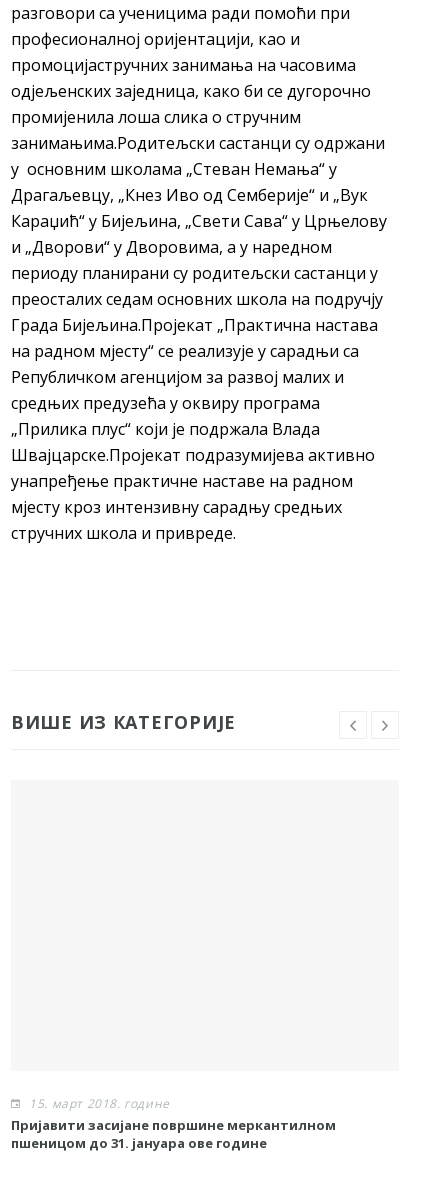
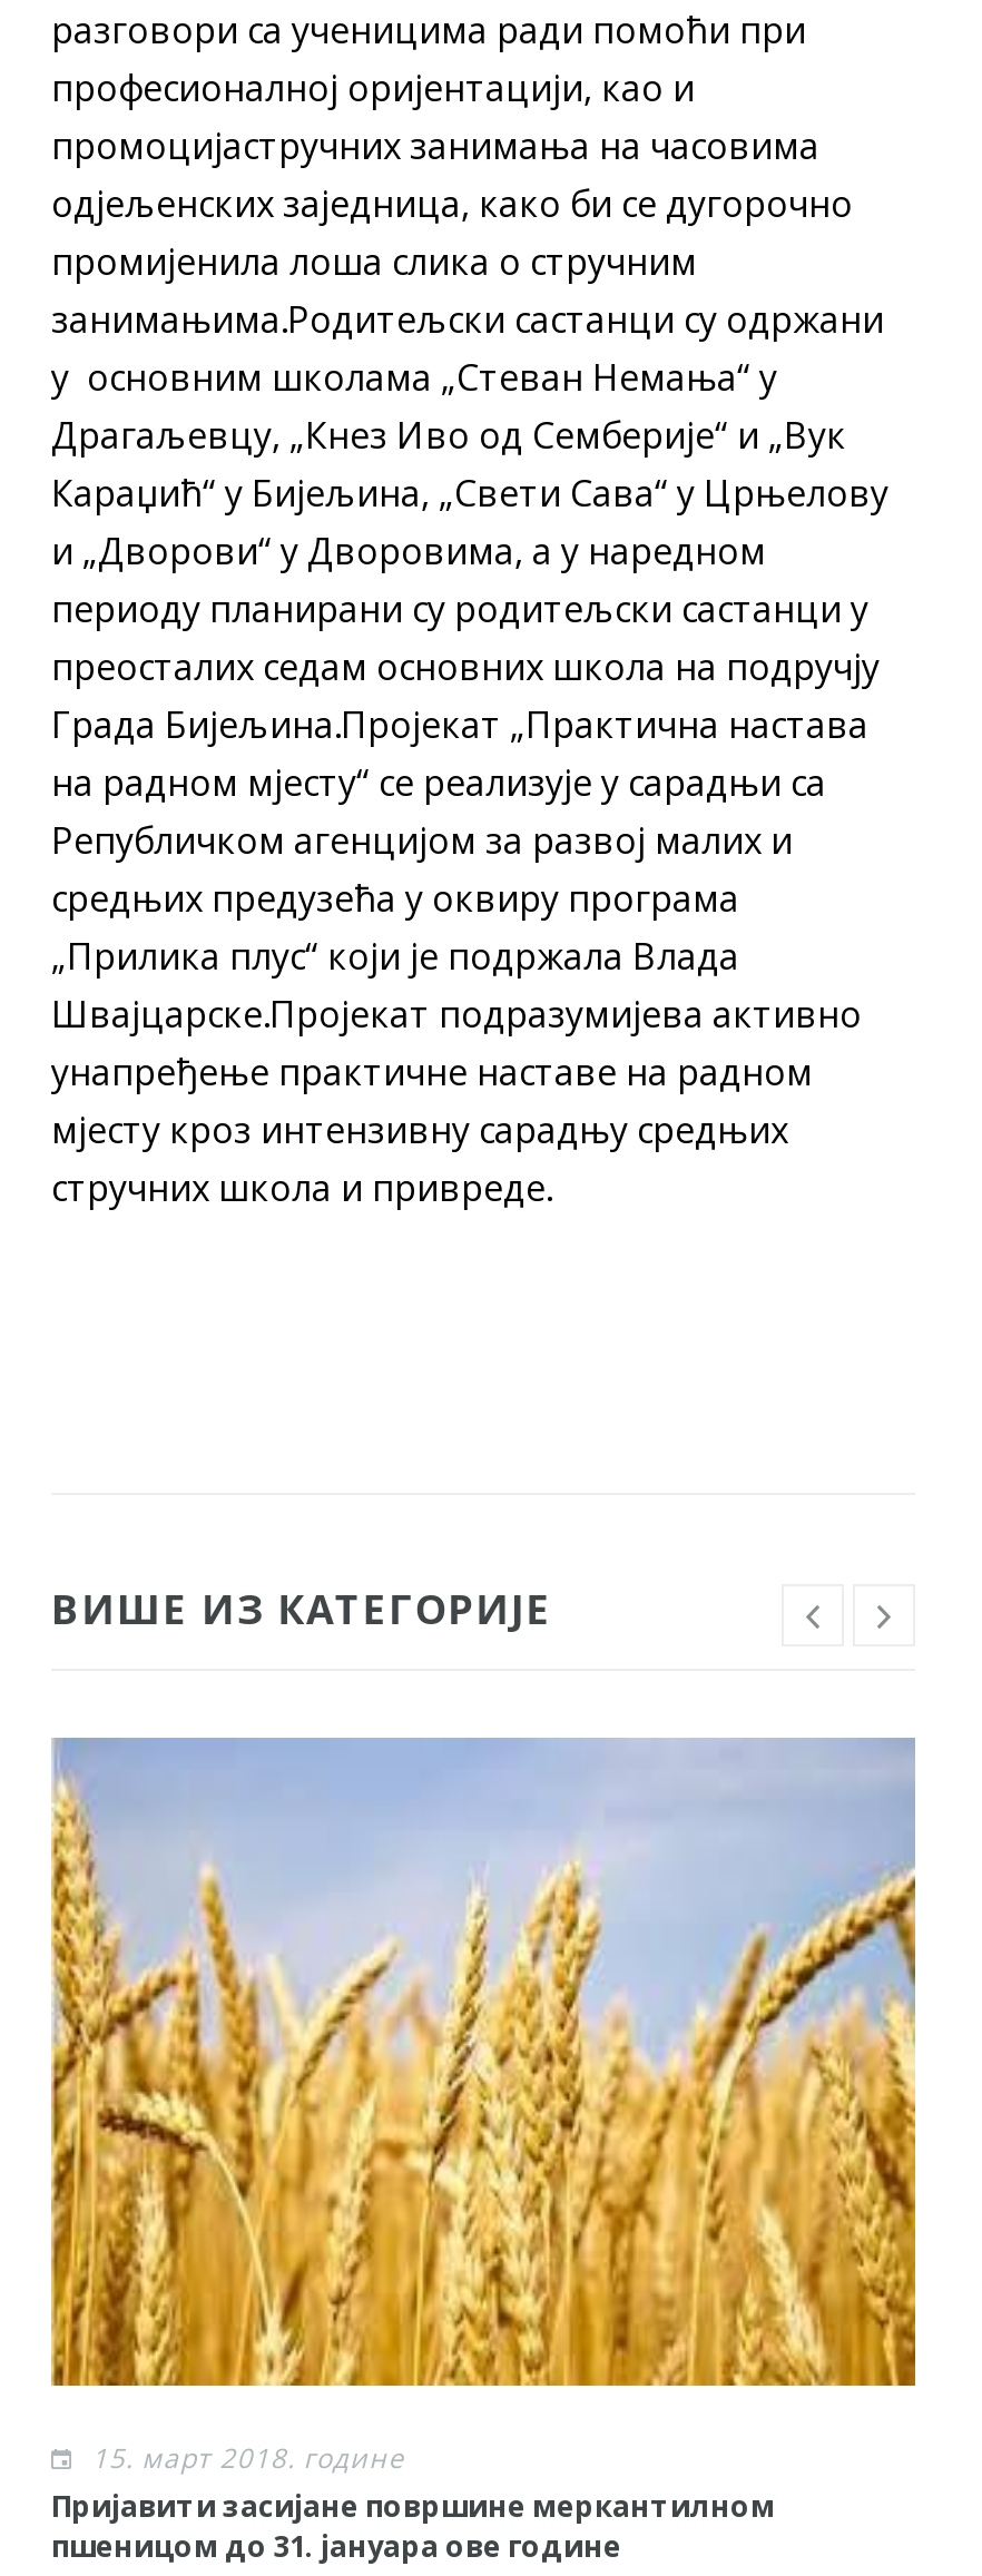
+ [image]
